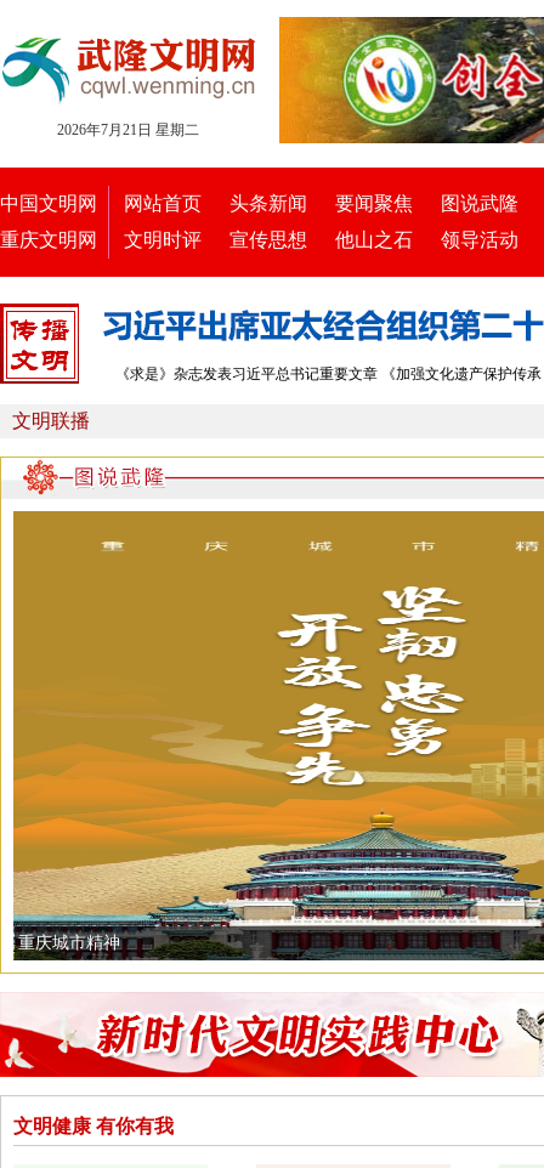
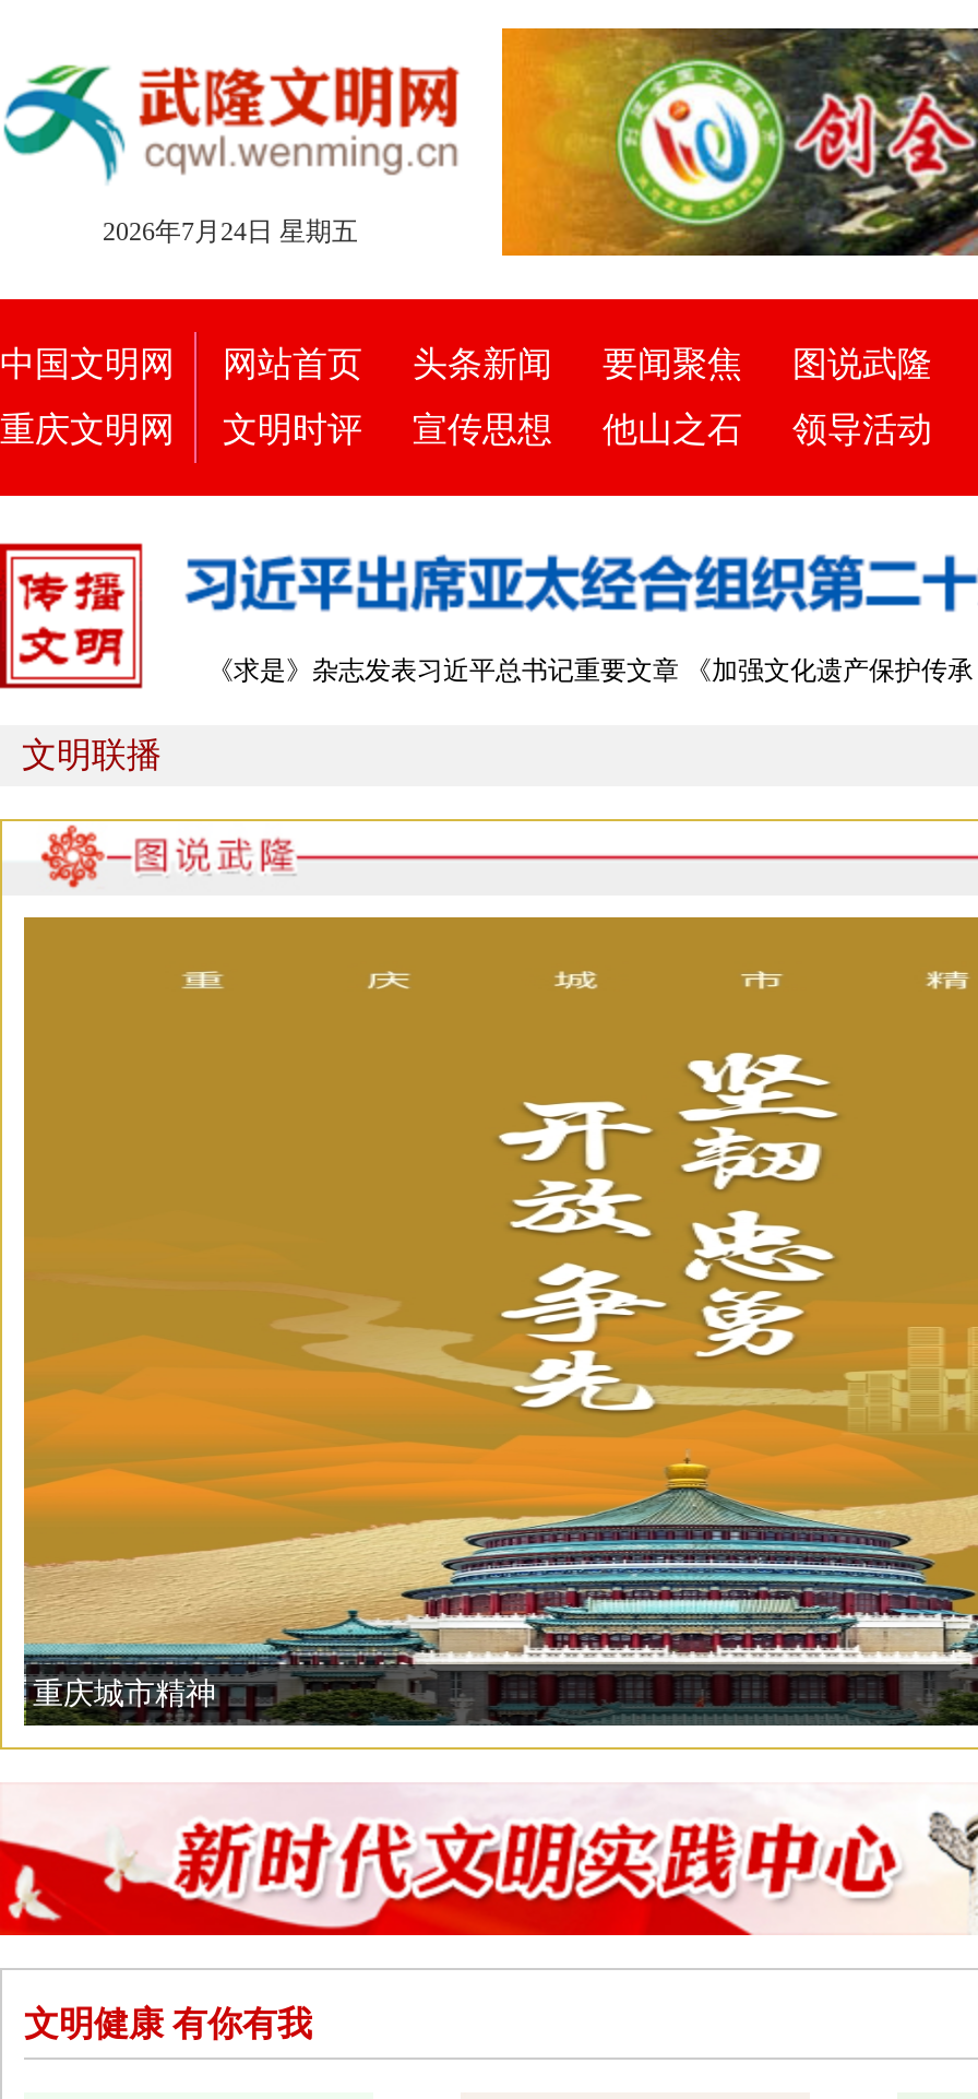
- 2026年7月21日 星期二
+ 2026年7月24日 星期五
